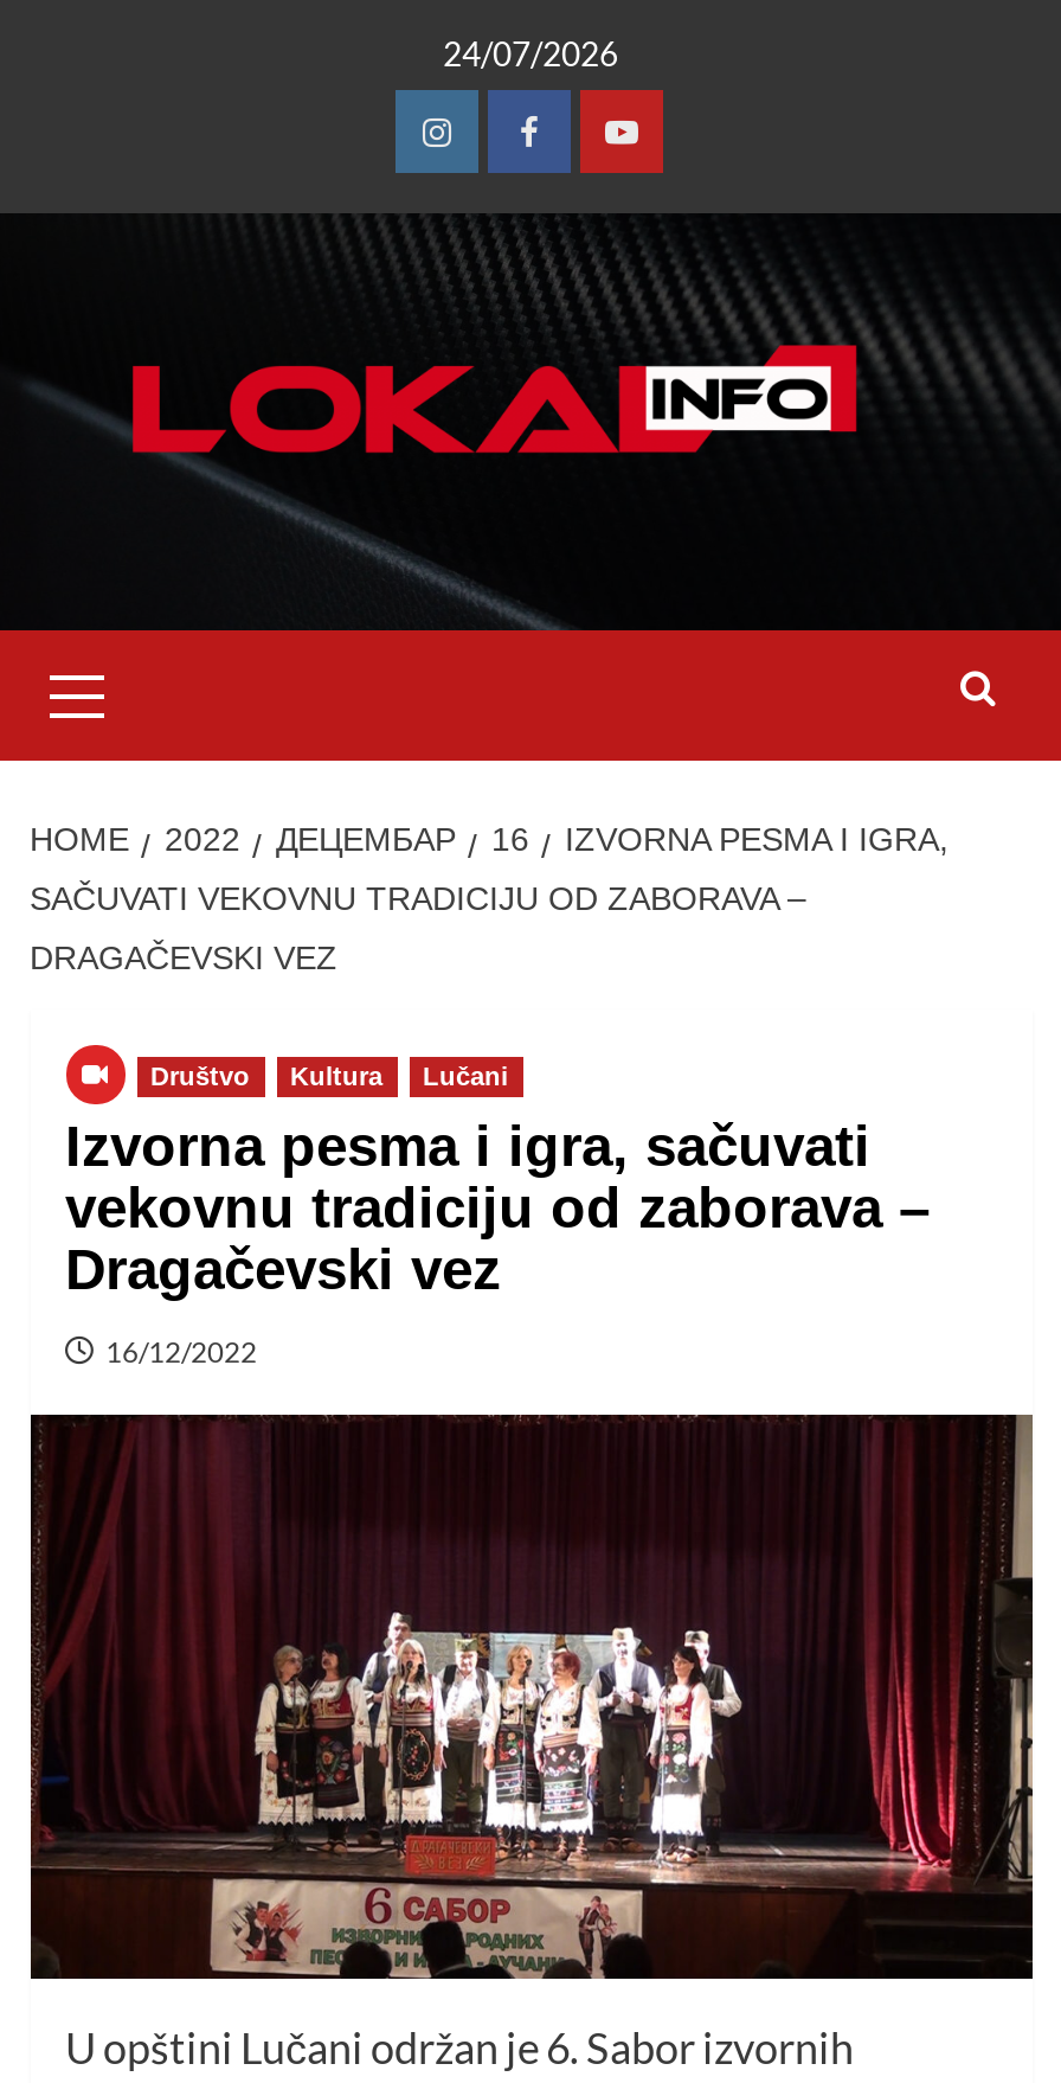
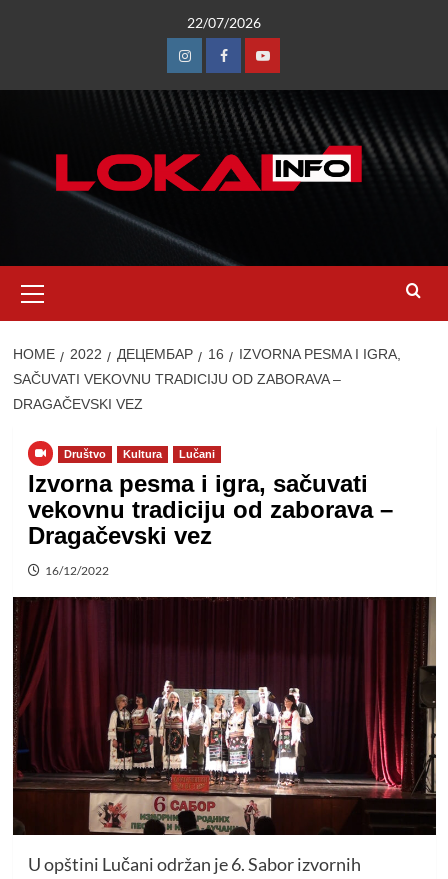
- 24/07/2026
+ 22/07/2026
